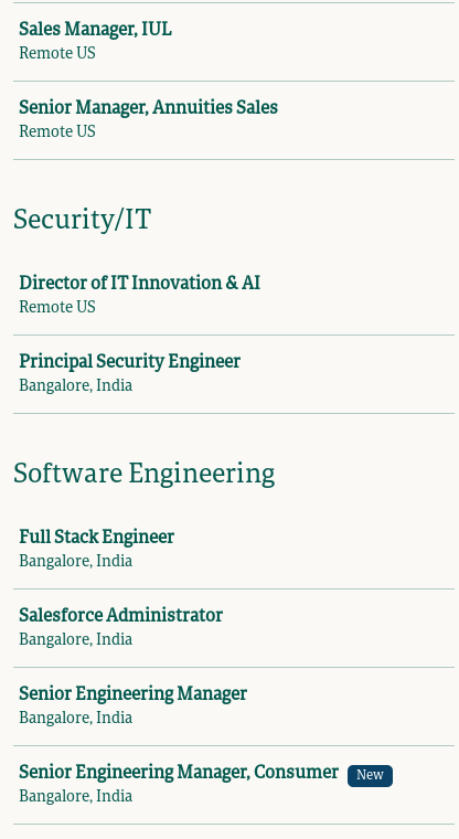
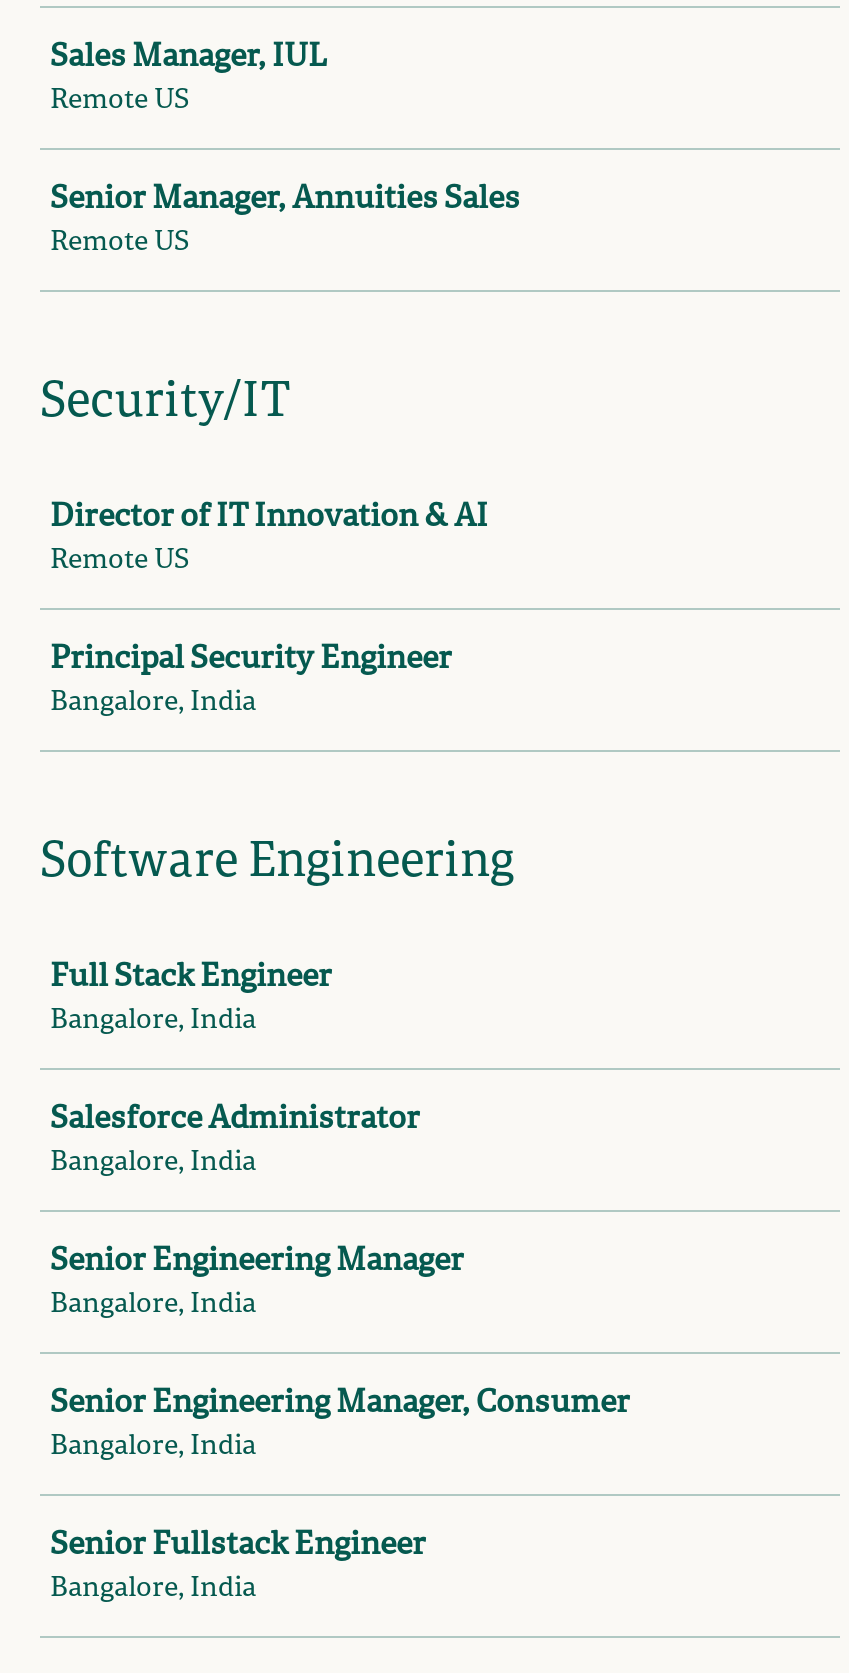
- New
+ Bangalore, India
+ Senior Fullstack Engineer
